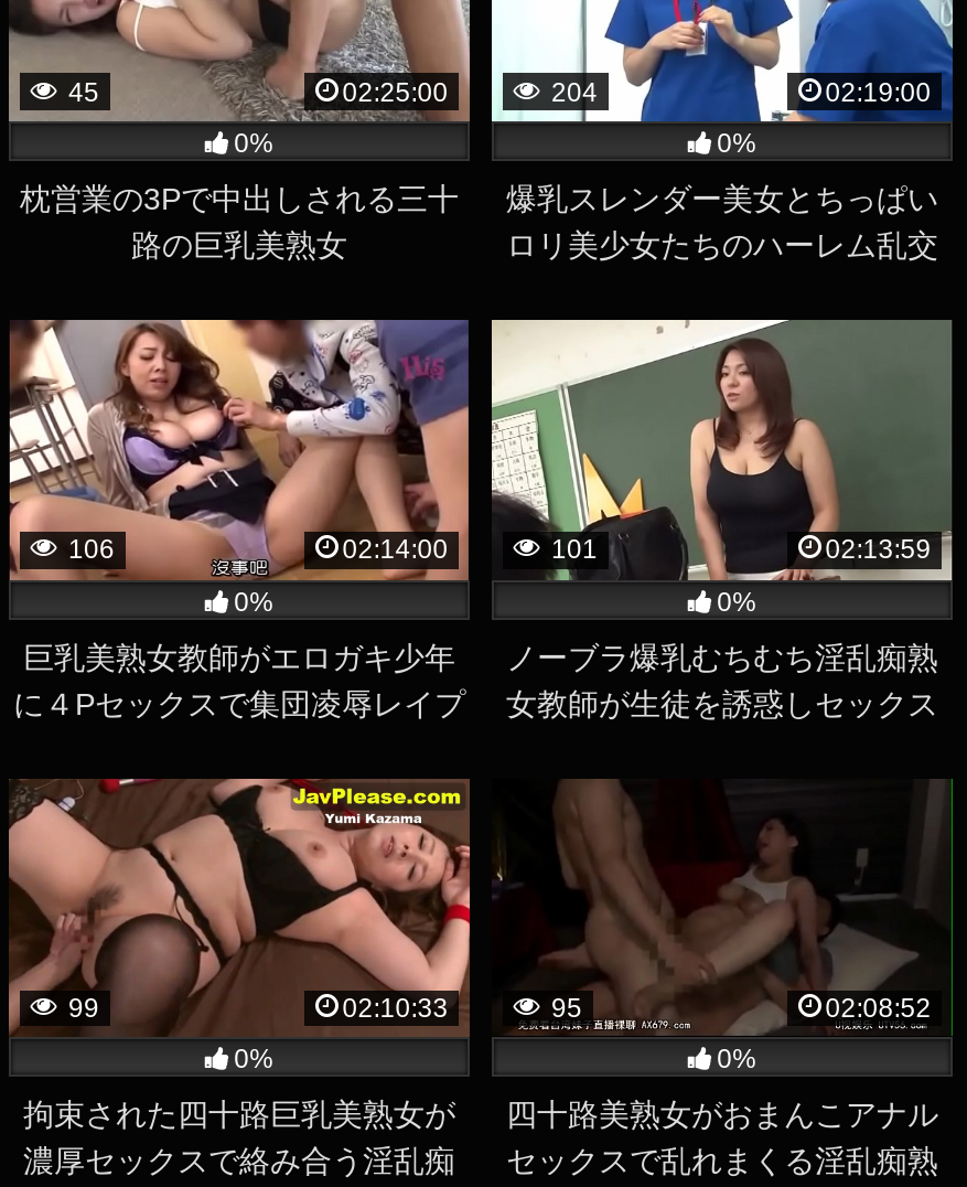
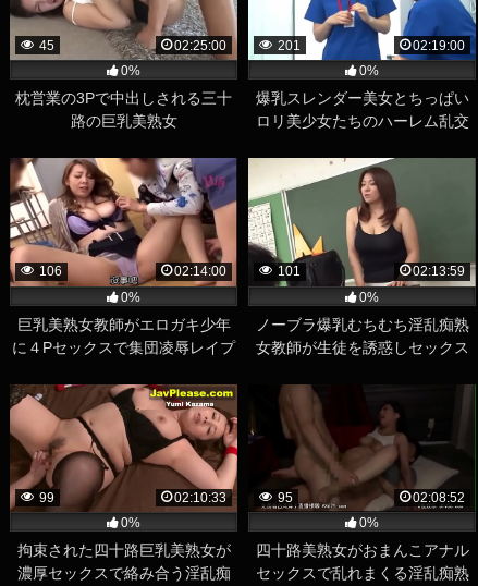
- 204
+ 201
